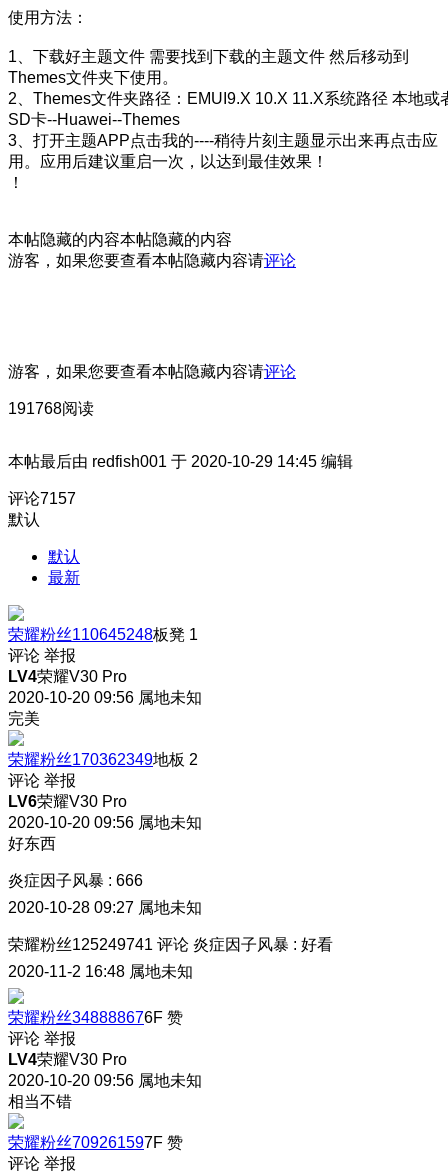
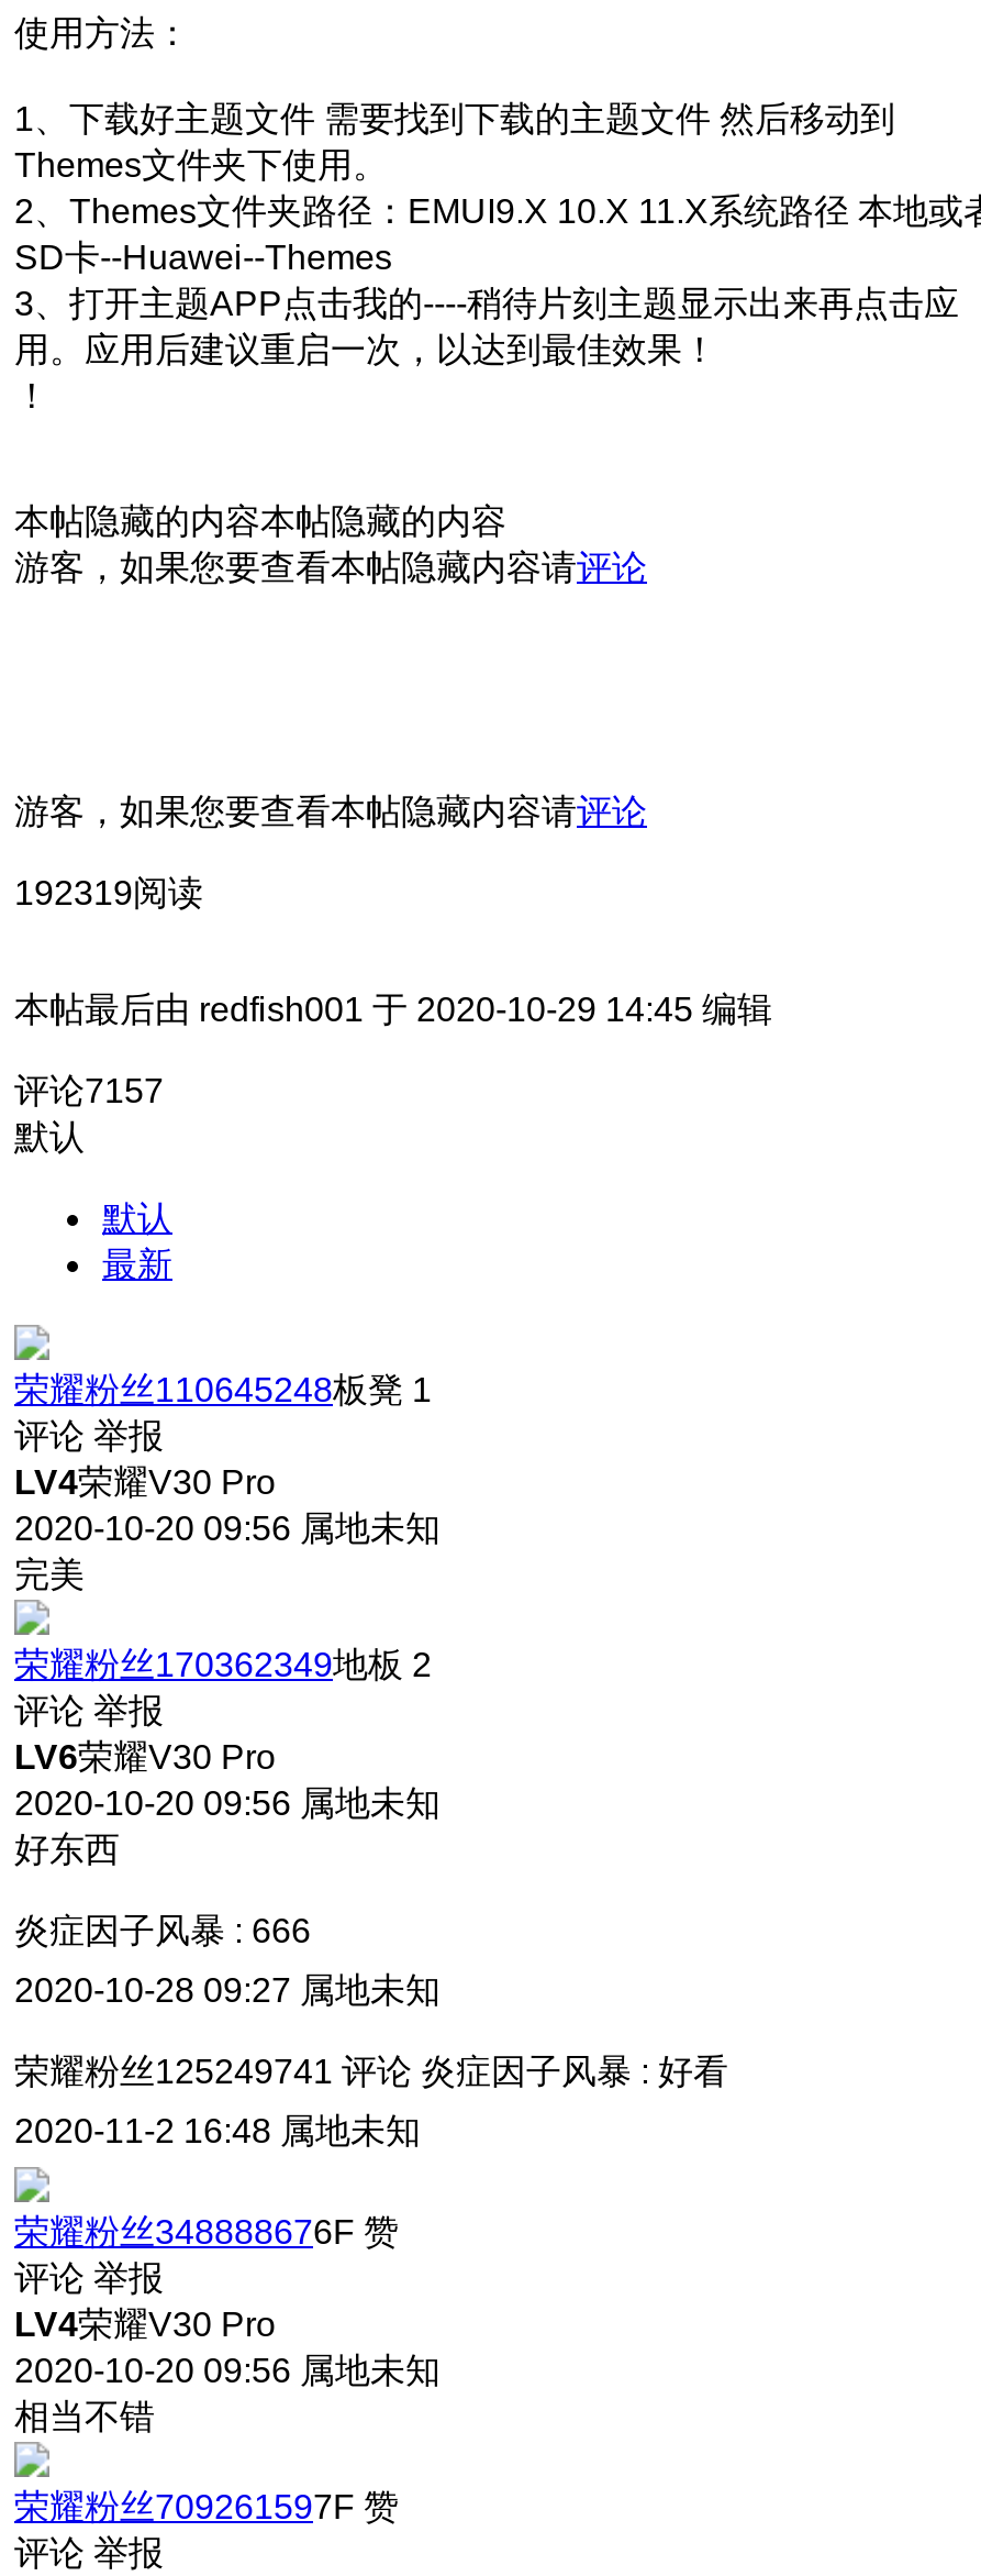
- 191768阅读
+ 192319阅读
